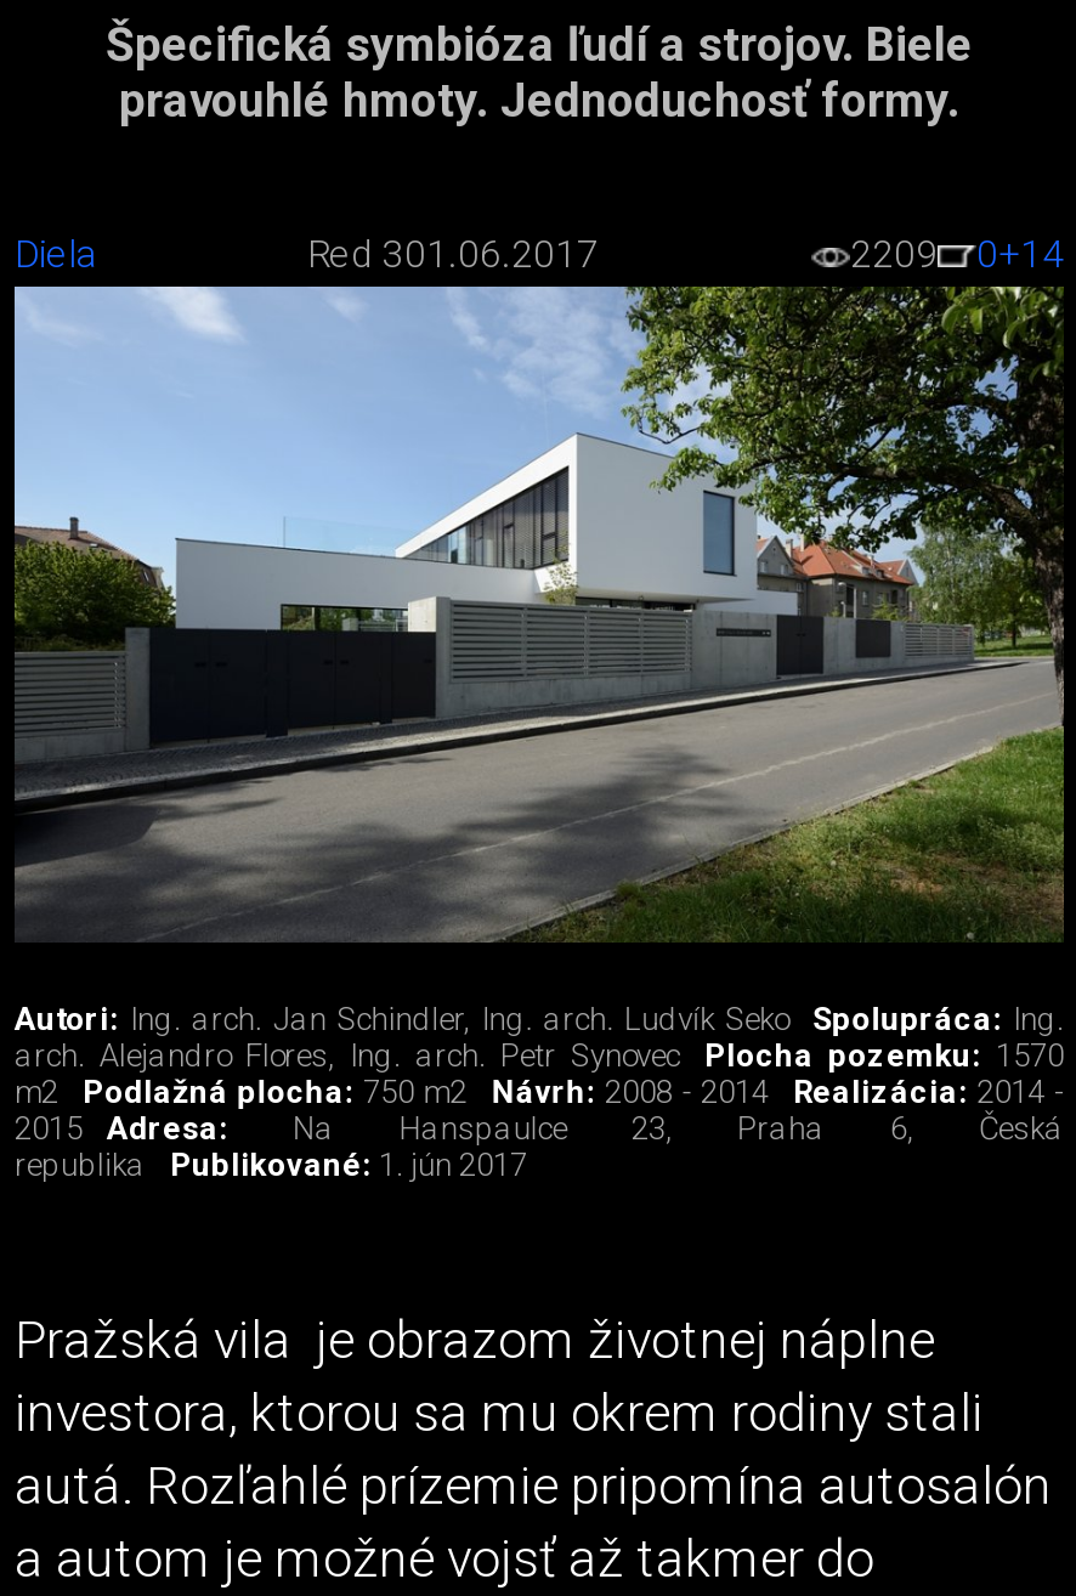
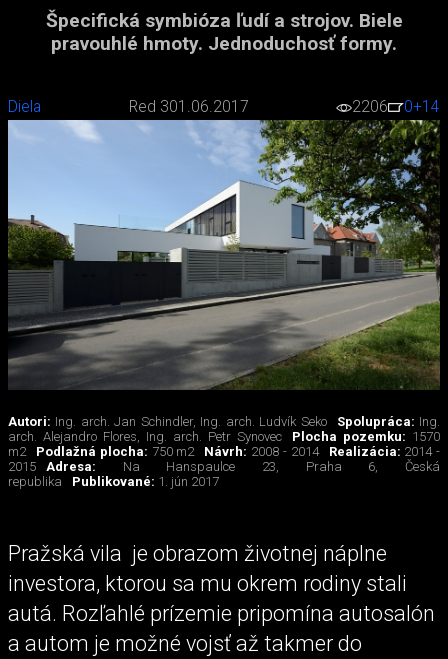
- 2209 0+14
+ 2206 0+14
